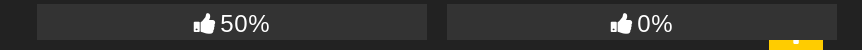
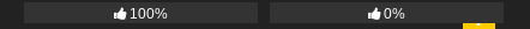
- 50%
+ 100%
